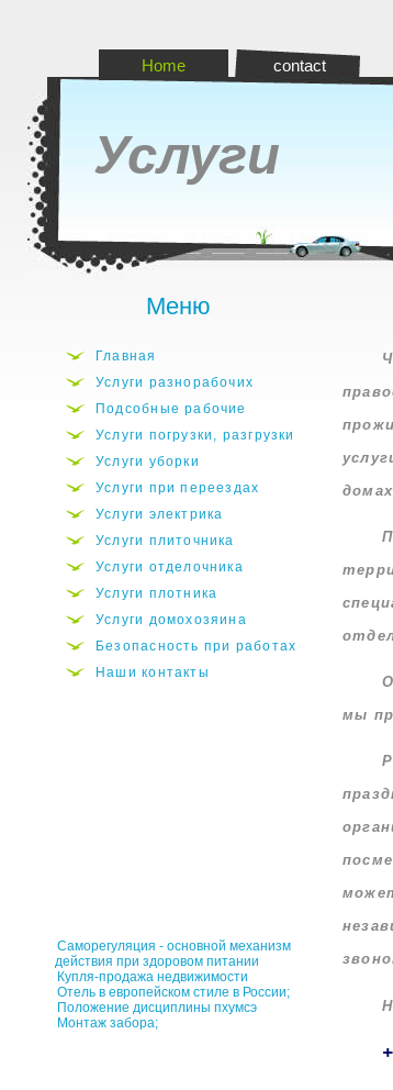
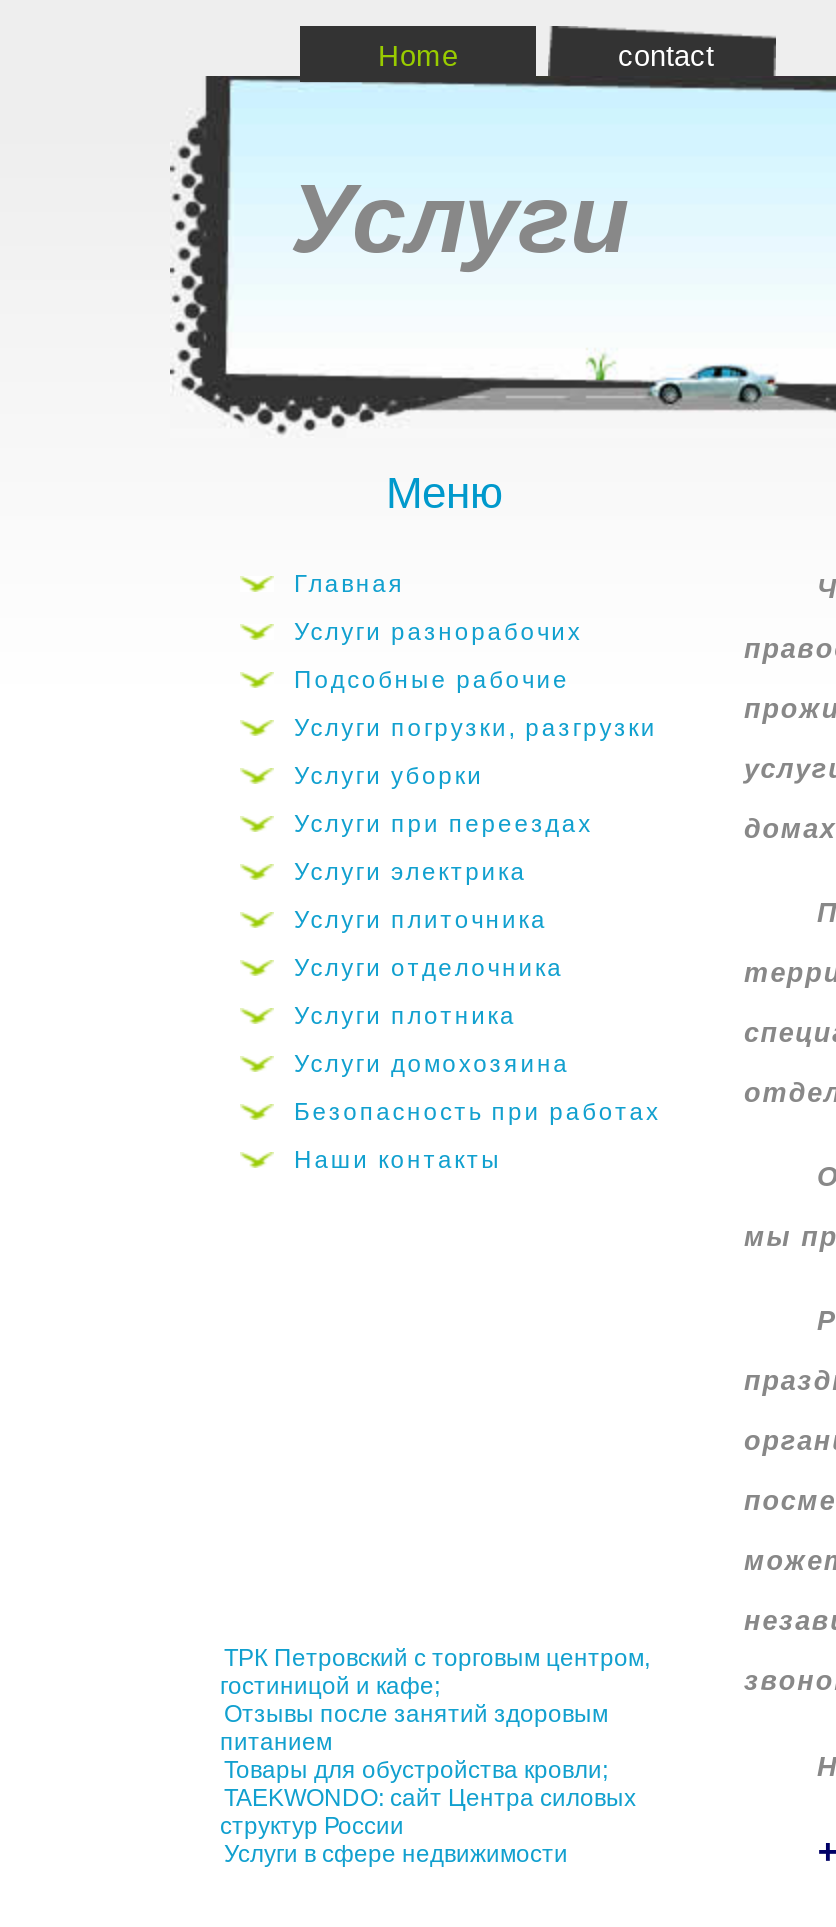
- Саморегуляция - основной механизм
- действия при здоровом питании
- Купля-продажа недвижимости
- Отель в европейском стиле в России;
- Положение дисциплины пхумсэ
- Монтаж забора;
+ ТРК Петровский с торговым центром,
+ гостиницой и кафе;
+ Отзывы после занятий здоровым
+ питанием
+ Товары для обустройства кровли;
+ TAEKWONDO: сайт Центра силовых
+ структур России
+ Услуги в сфере недвижимости
